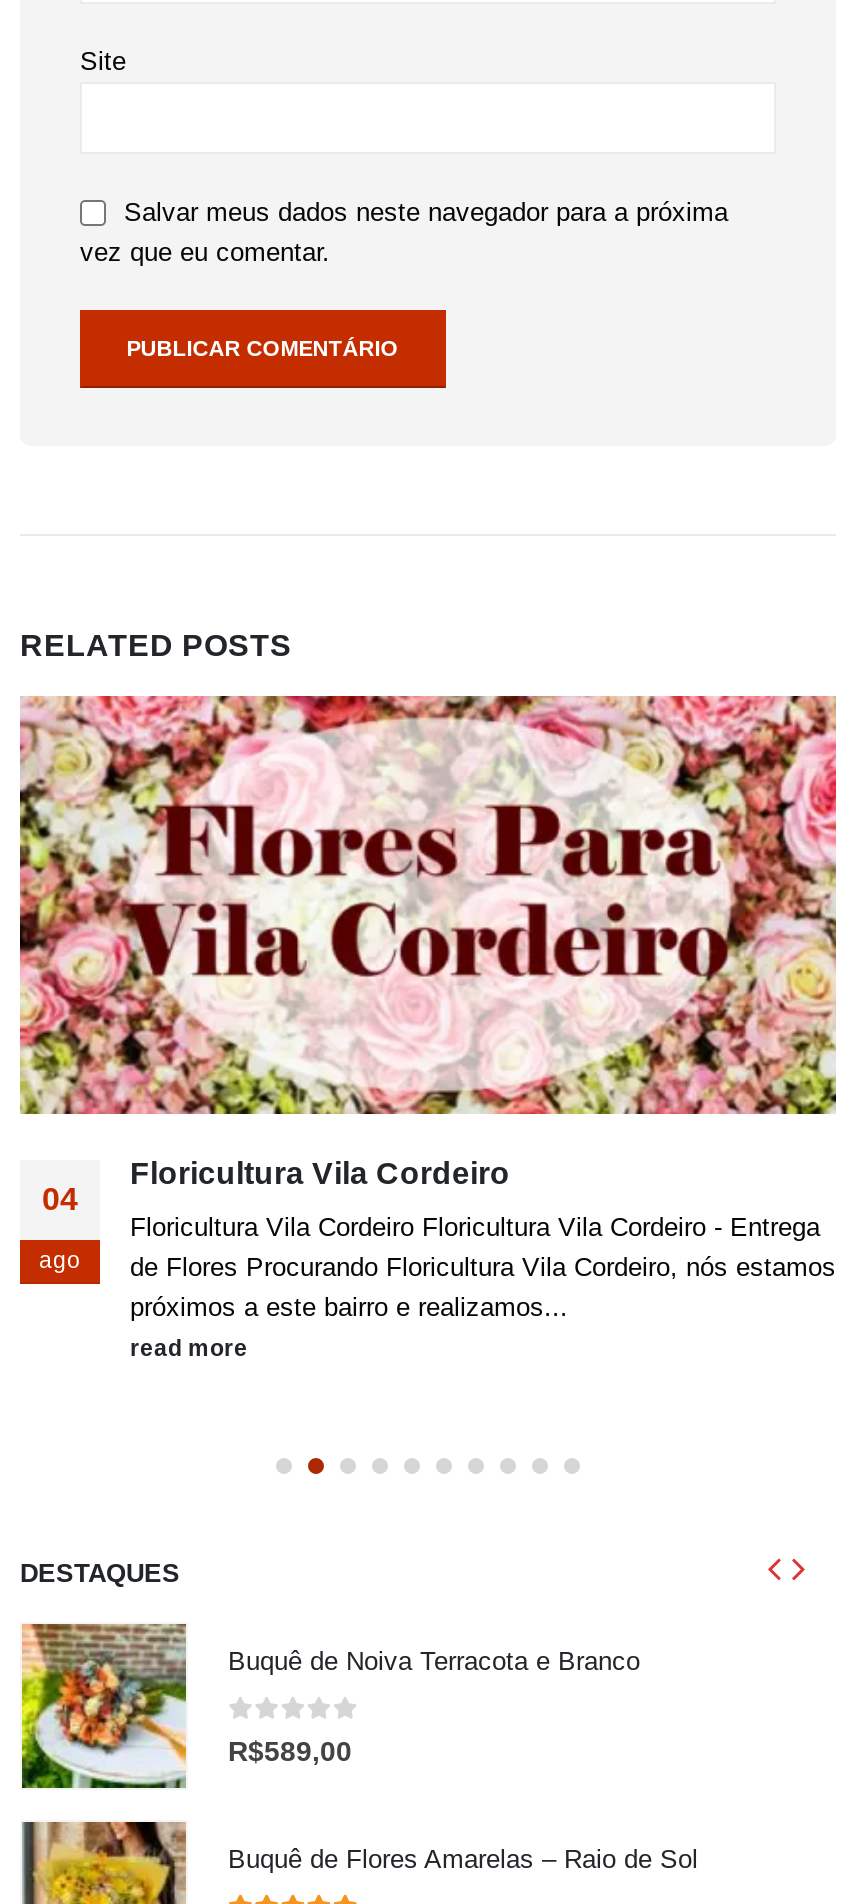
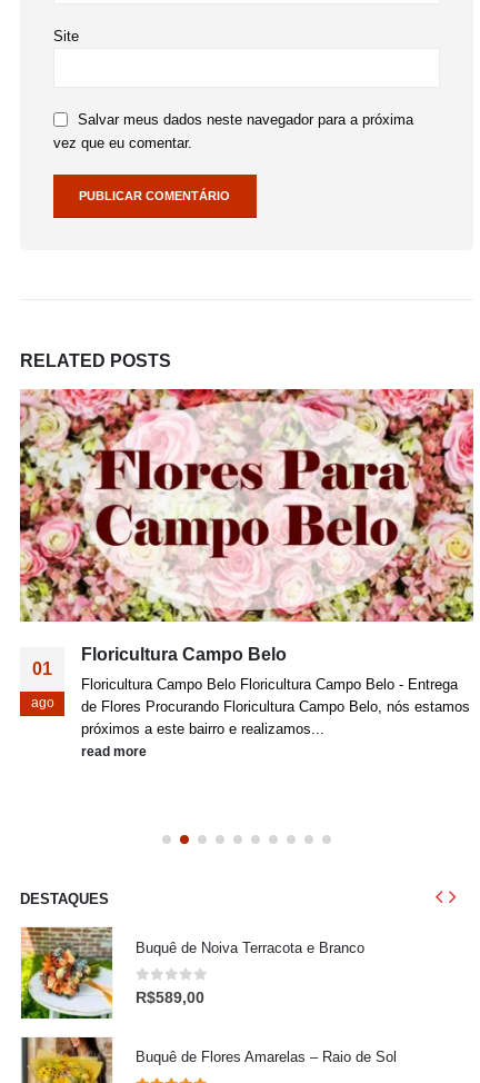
- [image]
+ [image]

- Floricultura Vila Cordeiro
+ Floricultura Campo Belo

- 04
+ 01

- Floricultura Vila Cordeiro Floricultura Vila Cordeiro - Entrega
+ Floricultura Campo Belo Floricultura Campo Belo - Entrega

- de Flores Procurando Floricultura Vila Cordeiro, nós estamos
+ de Flores Procurando Floricultura Campo Belo, nós estamos
